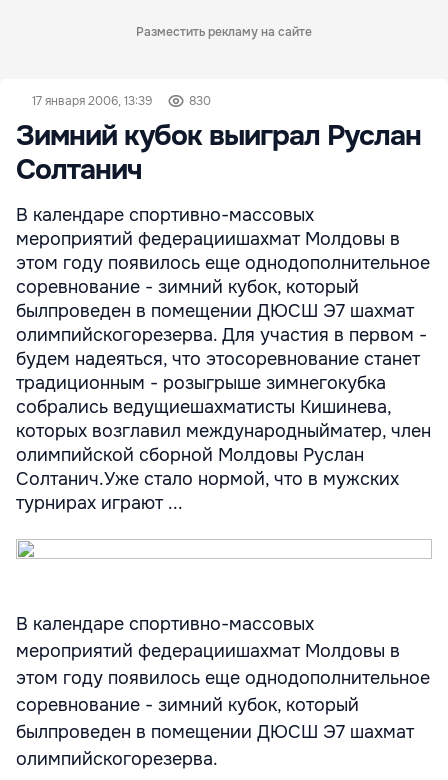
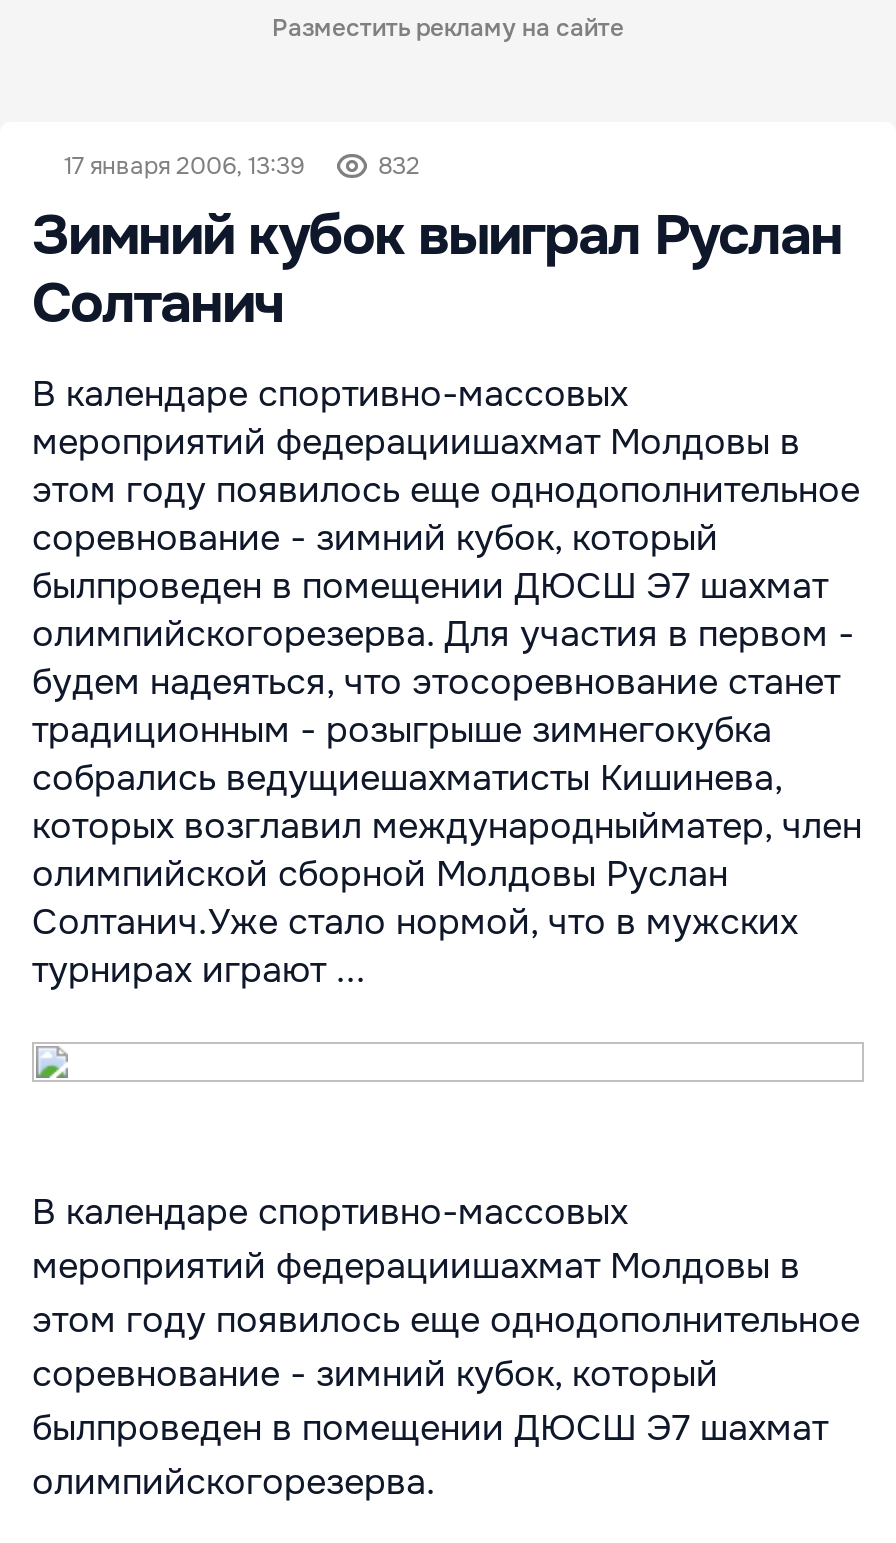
- 830
+ 832
